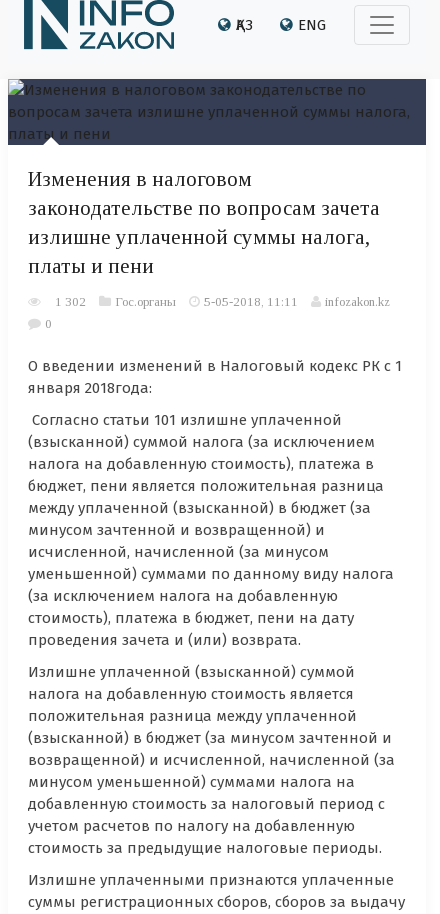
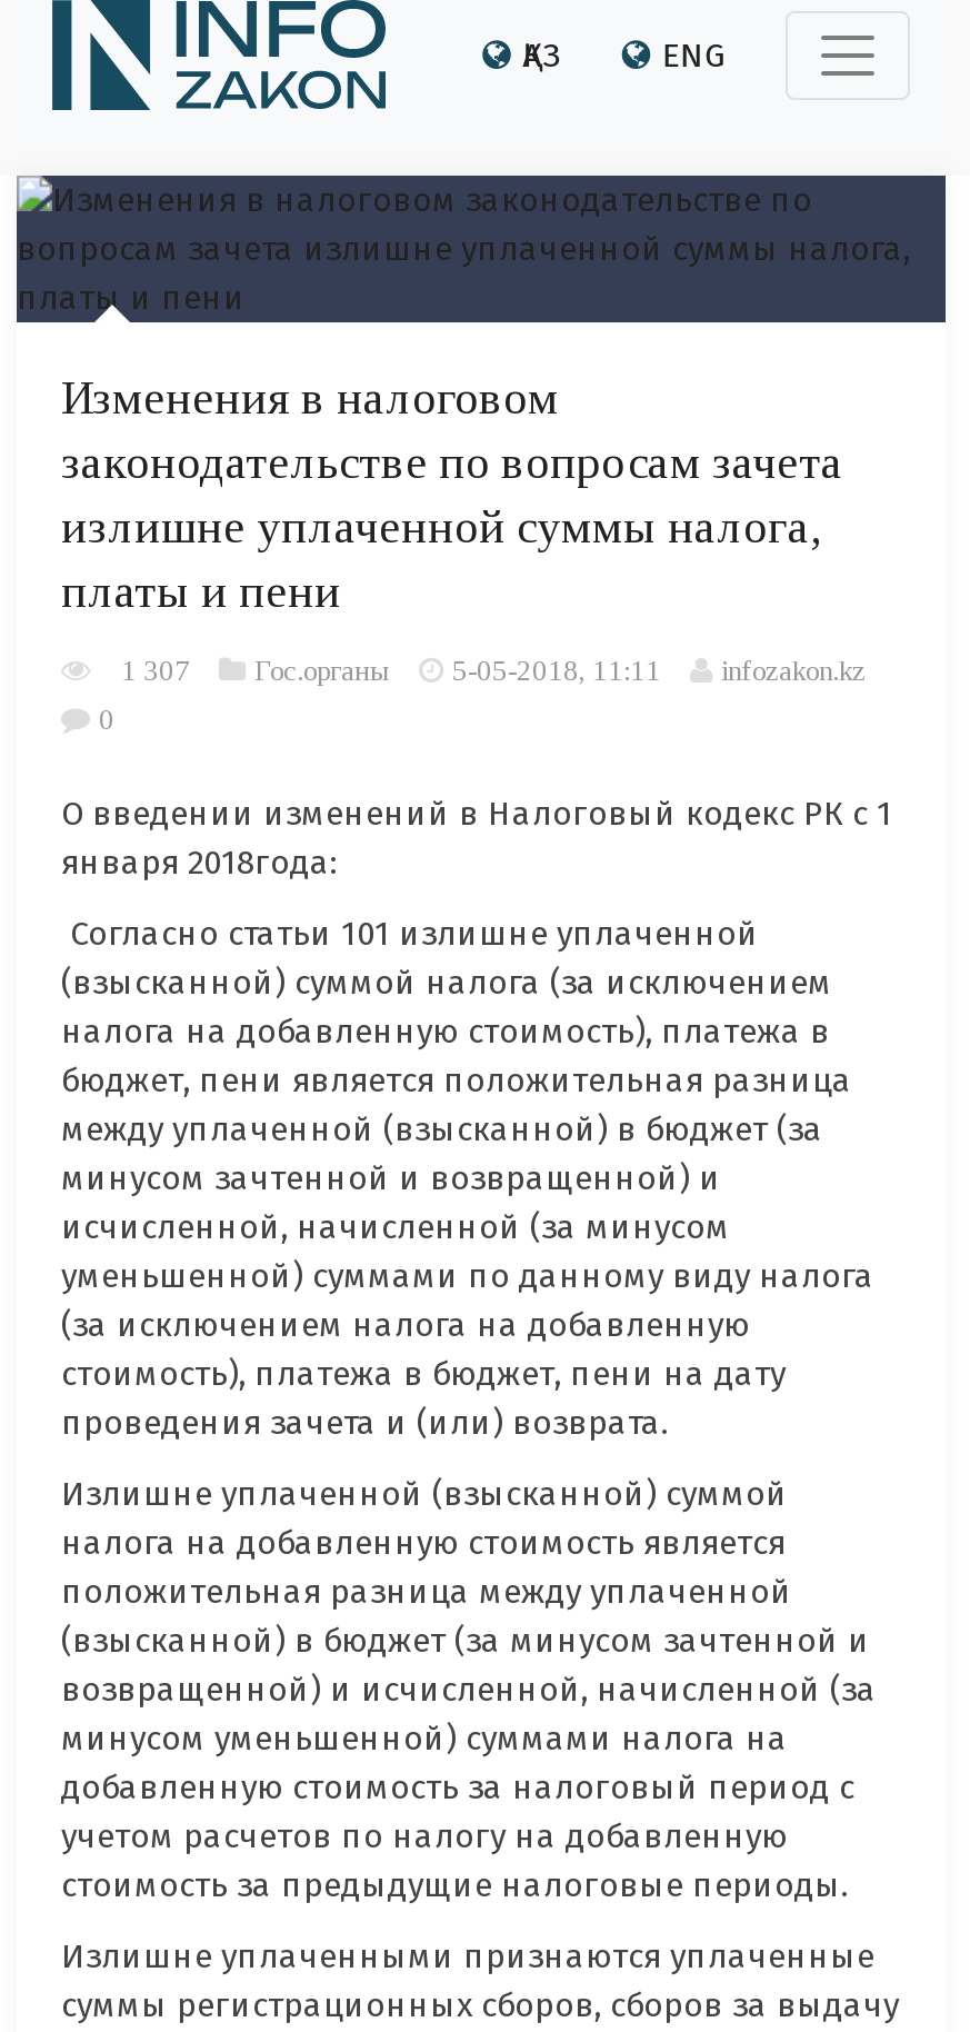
- 1 302 Гос.органы 5-05-2018, 11:11 infozakon.kz
+ 1 307 Гос.органы 5-05-2018, 11:11 infozakon.kz
